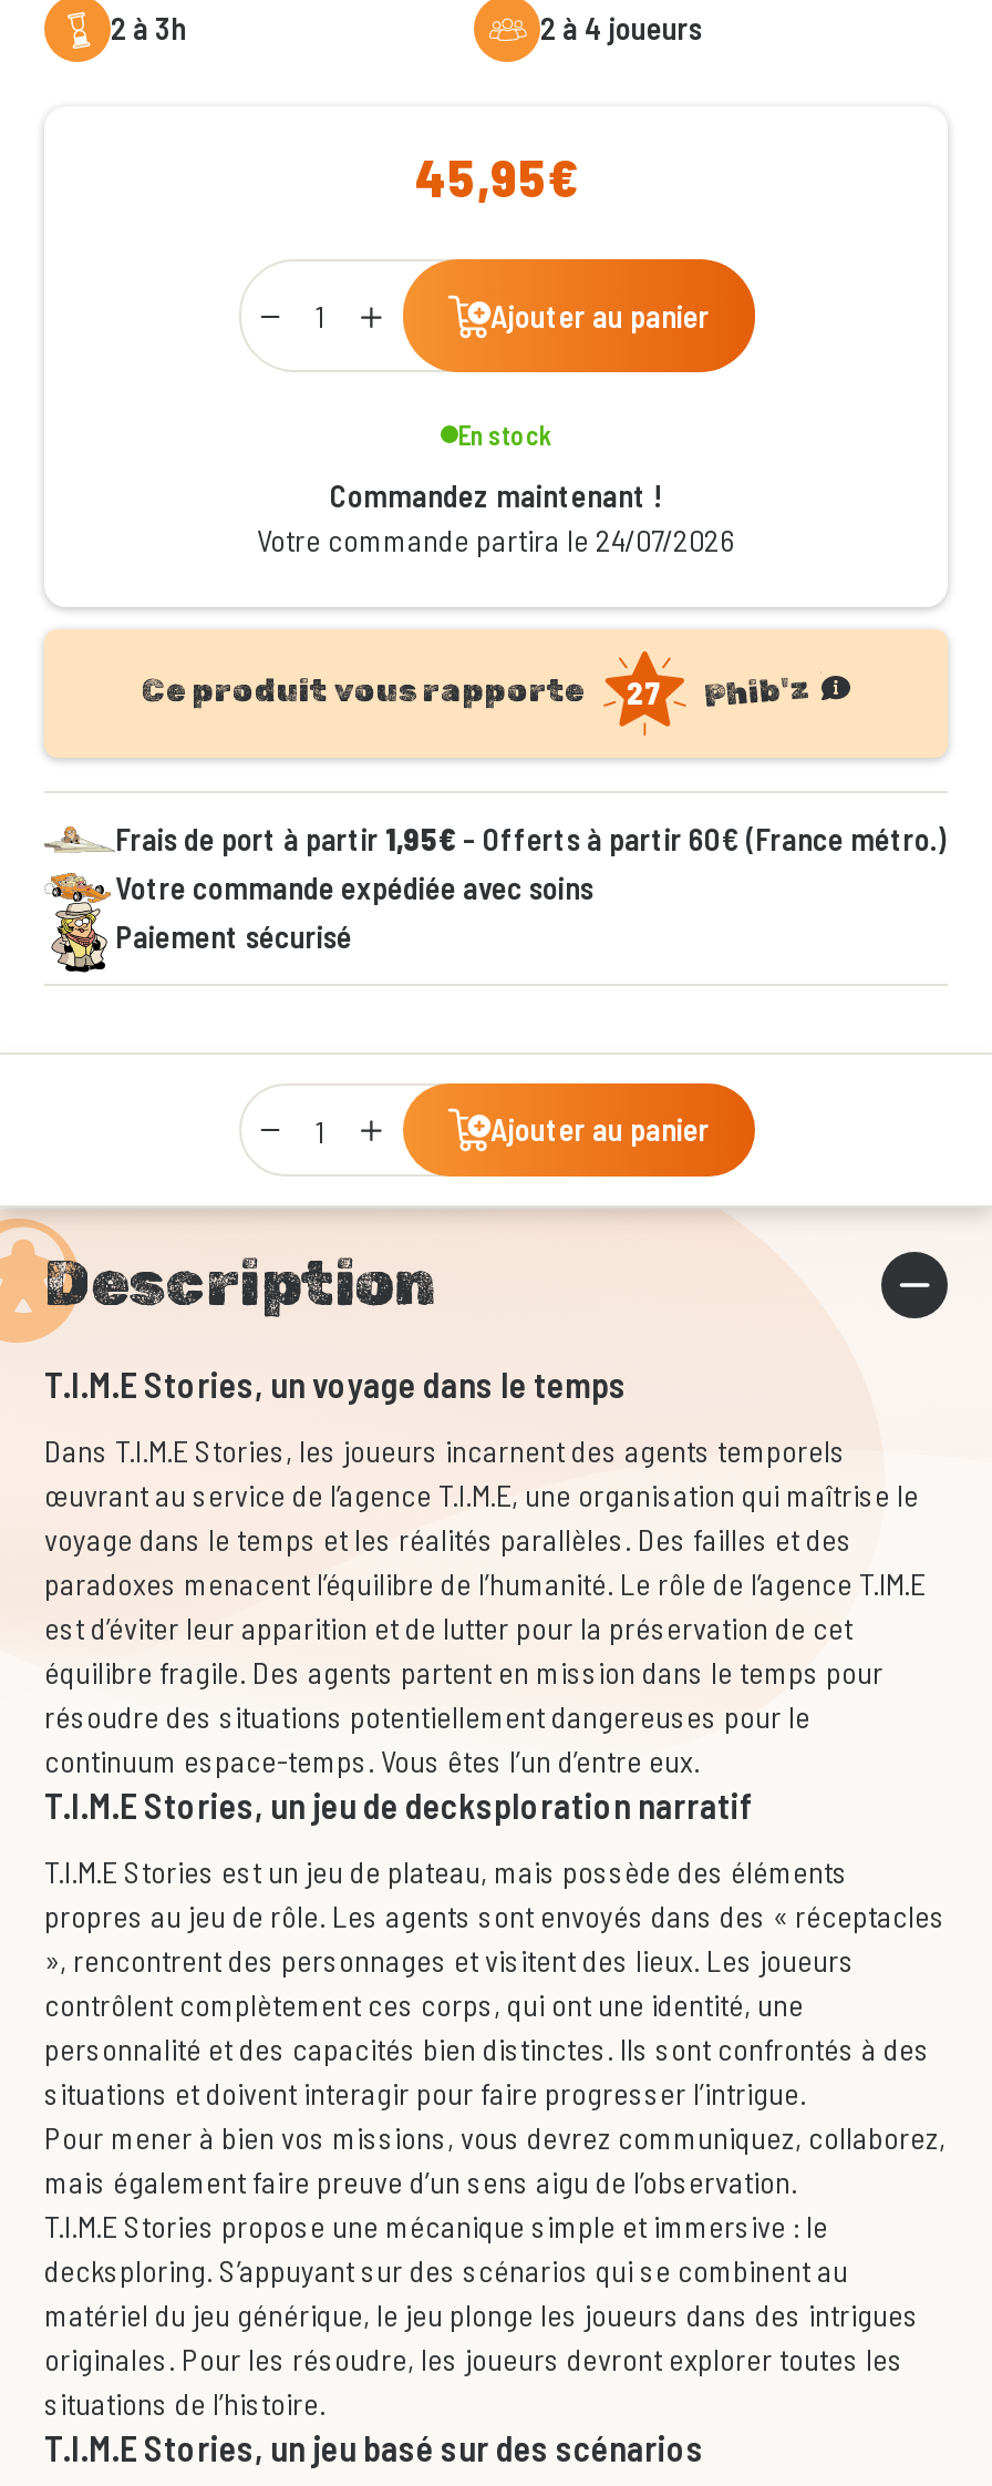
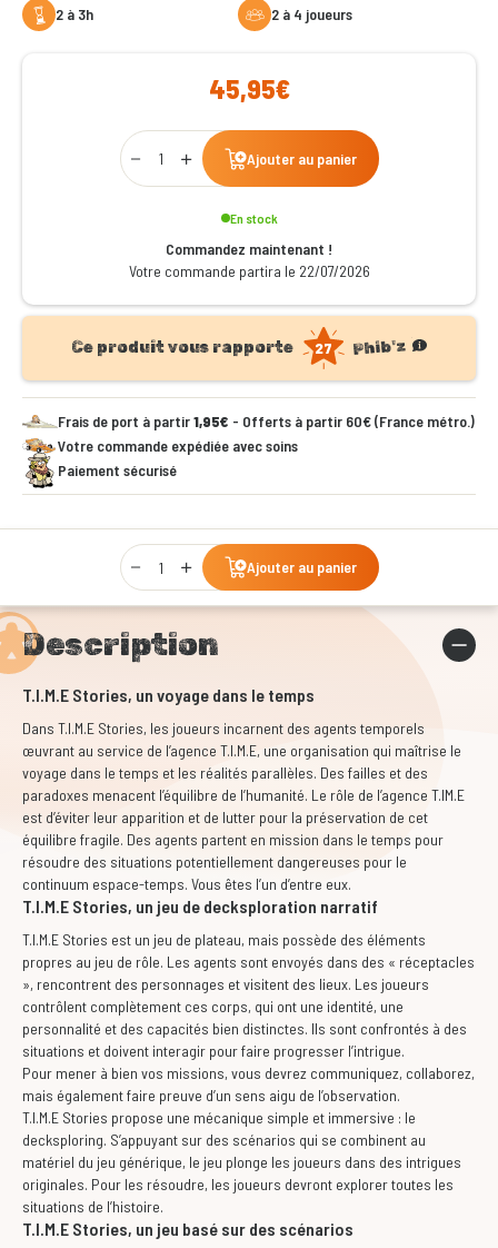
- Votre commande partira le 24/07/2026
+ Votre commande partira le 22/07/2026
